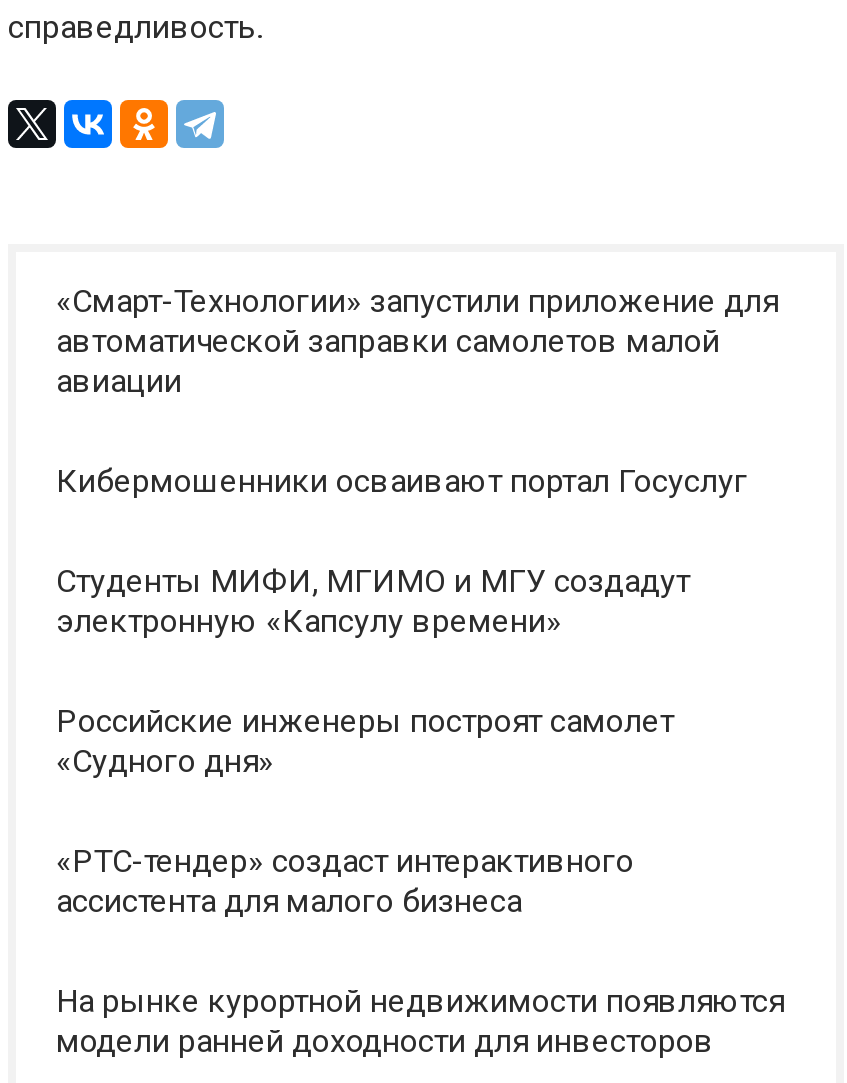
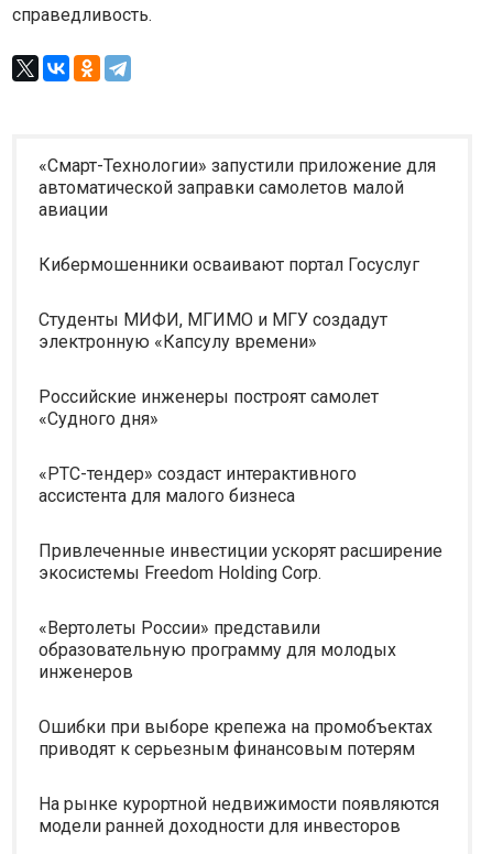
+ Привлеченные инвестиции ускорят расширение
+ экосистемы Freedom Holding Corp.
+ «Вертолеты России» представили
+ образовательную программу для молодых
+ инженеров
+ Ошибки при выборе крепежа на промобъектах
+ приводят к серьезным финансовым потерям
